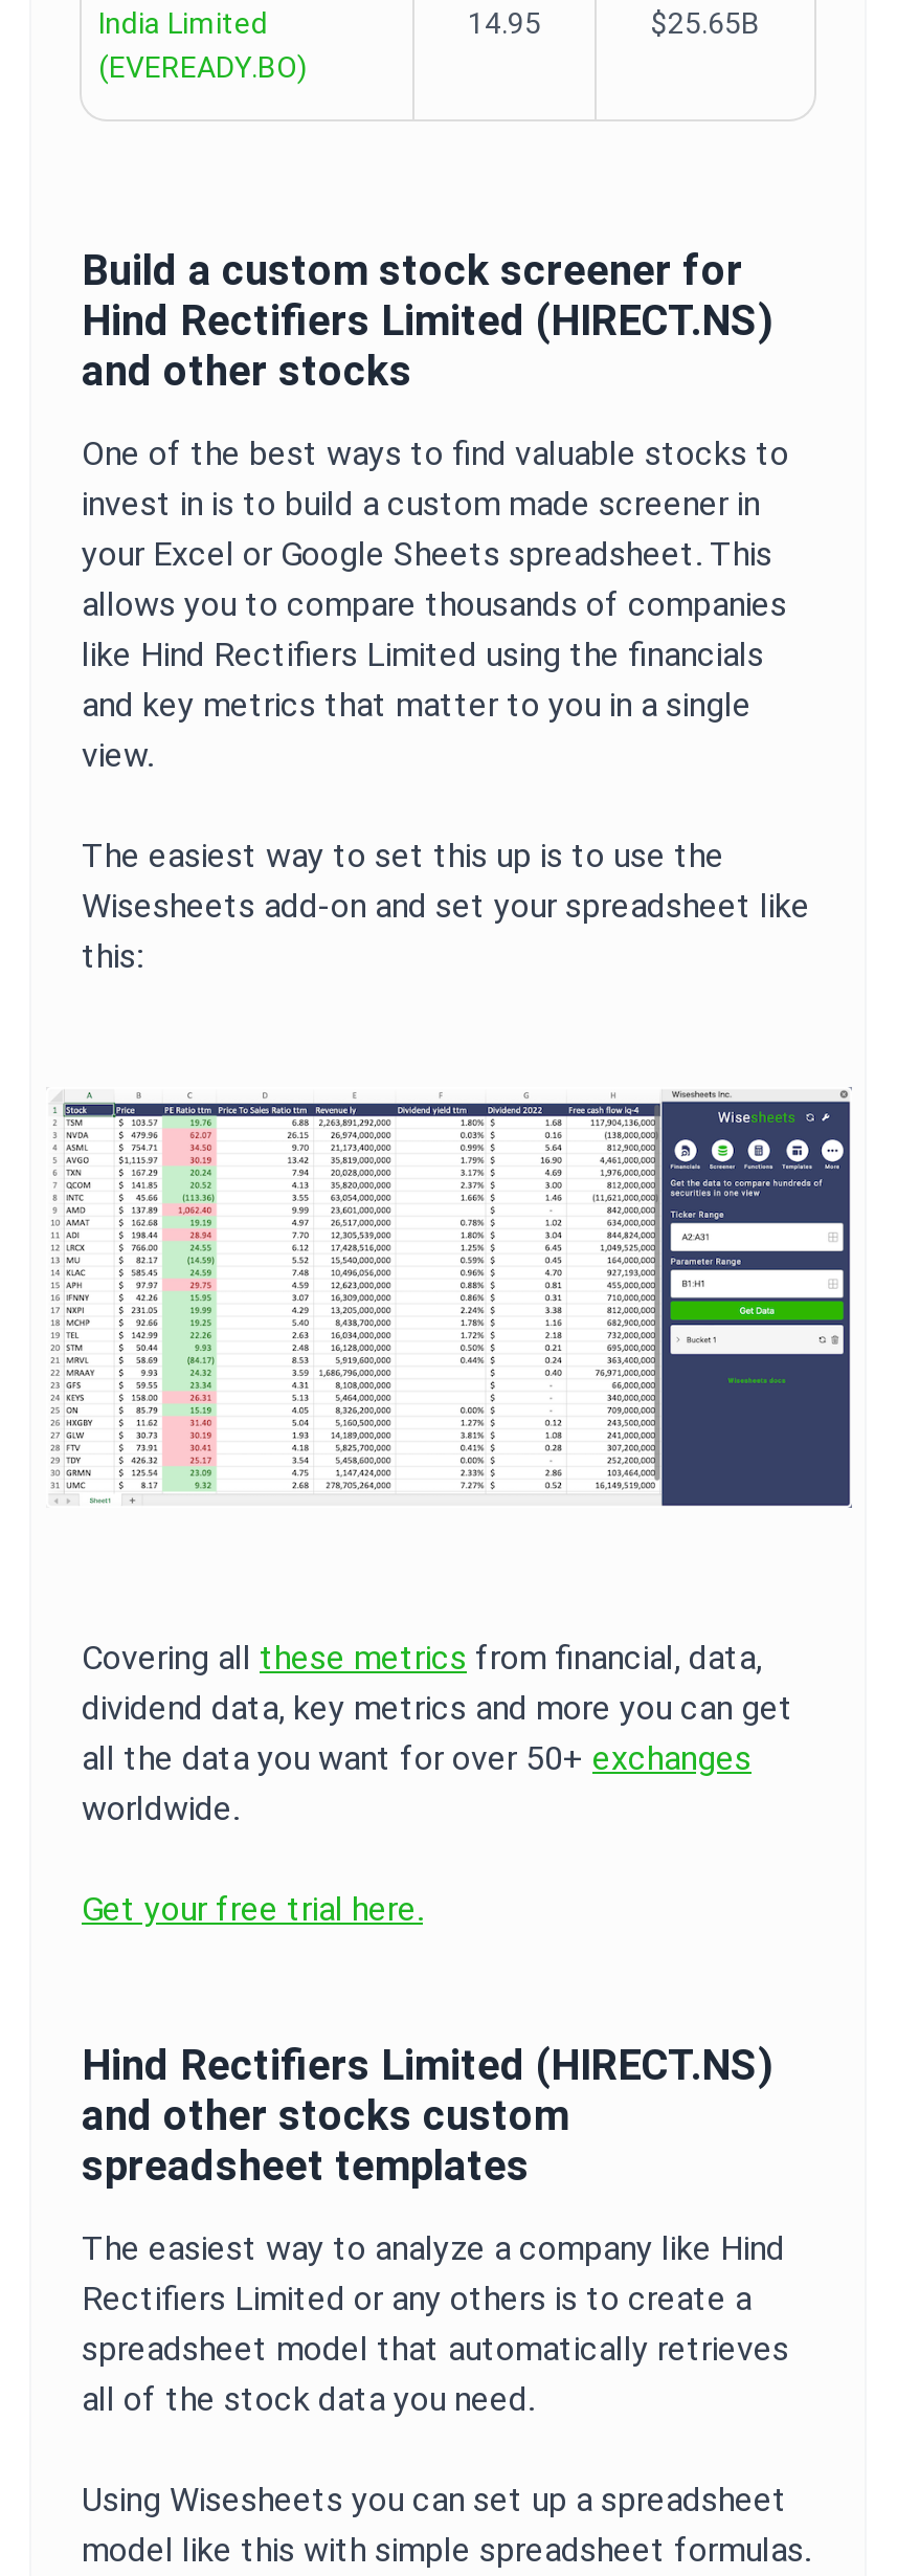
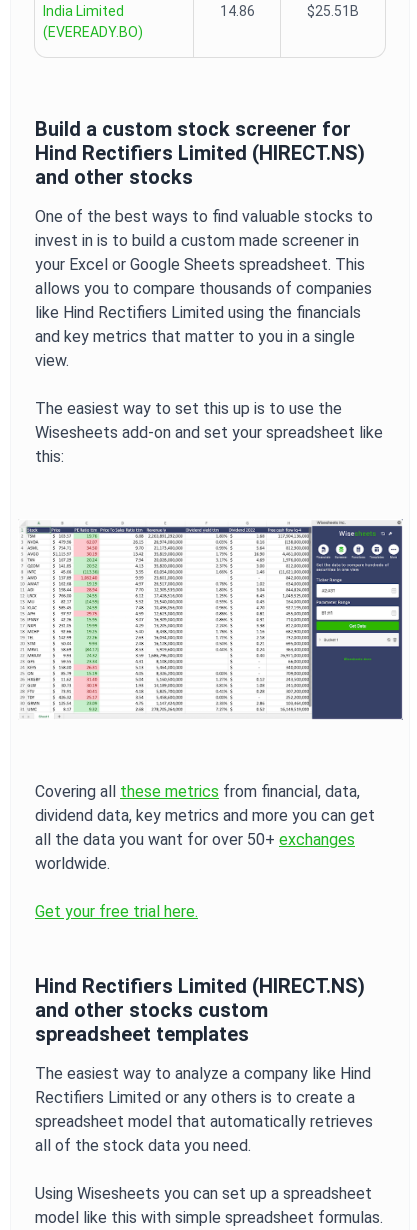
- 14.95
- $25.65B
+ 14.86
+ $25.51B
